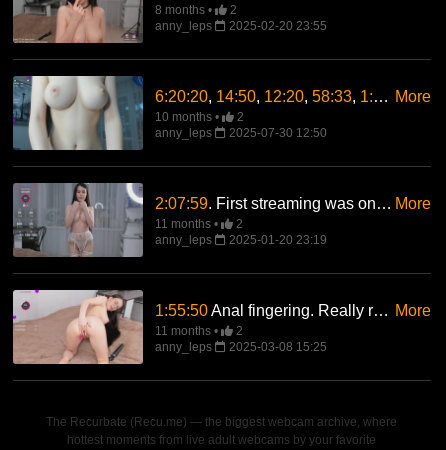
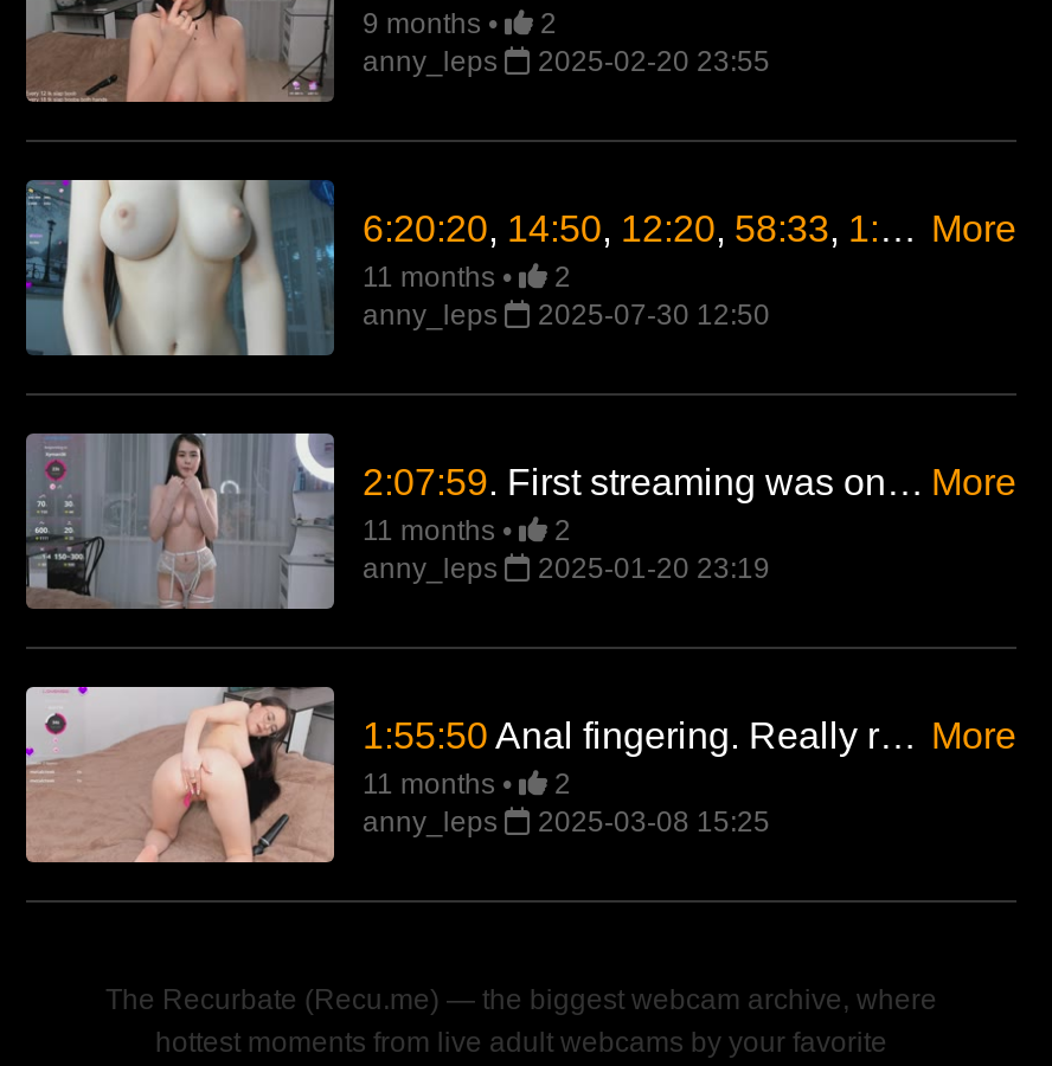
- 8 months 2
+ 9 months 2

- 10 months 2
+ 11 months 2
